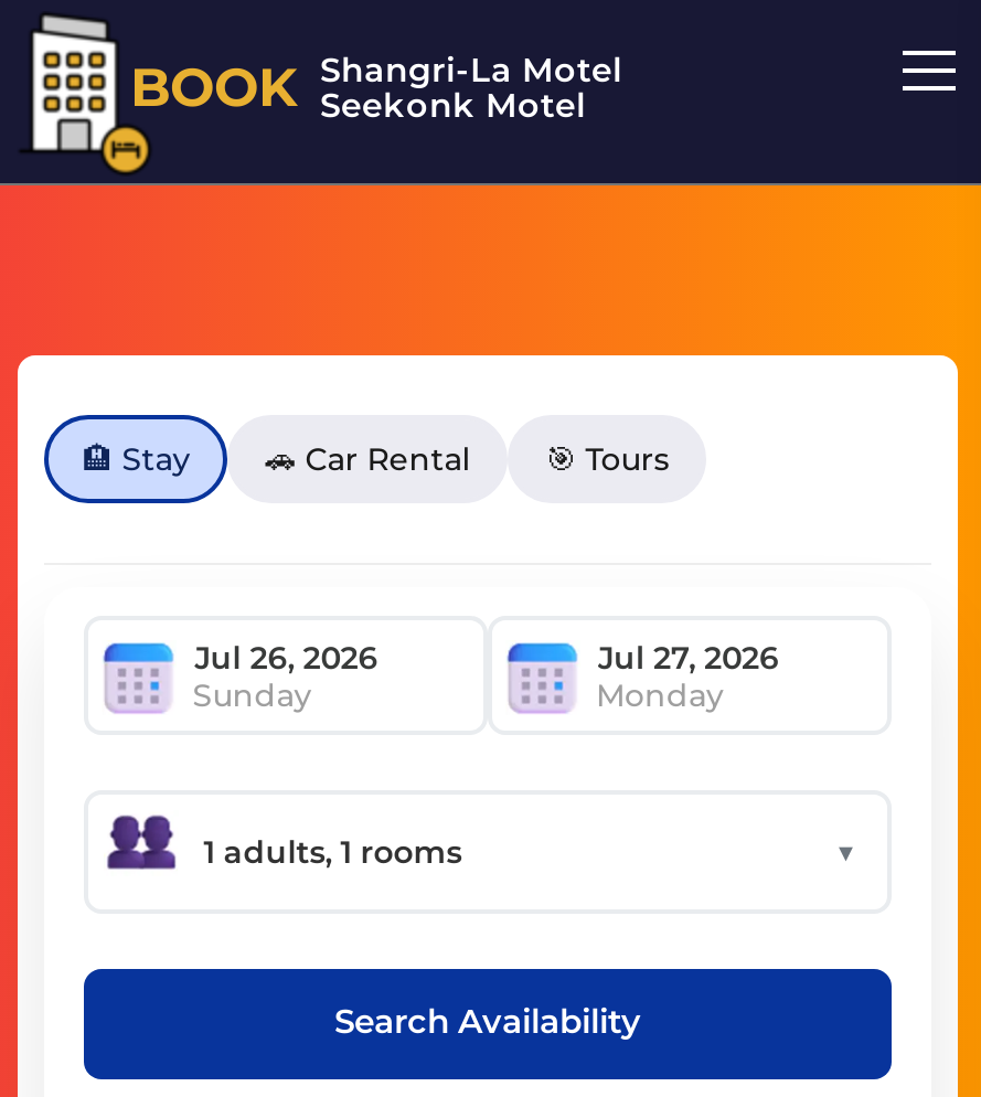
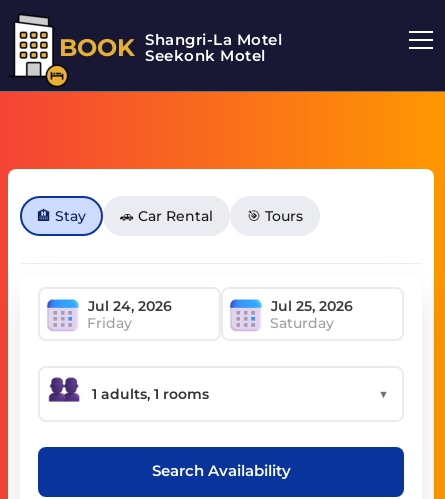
- Sunday
- Monday
+ Friday
+ Saturday
